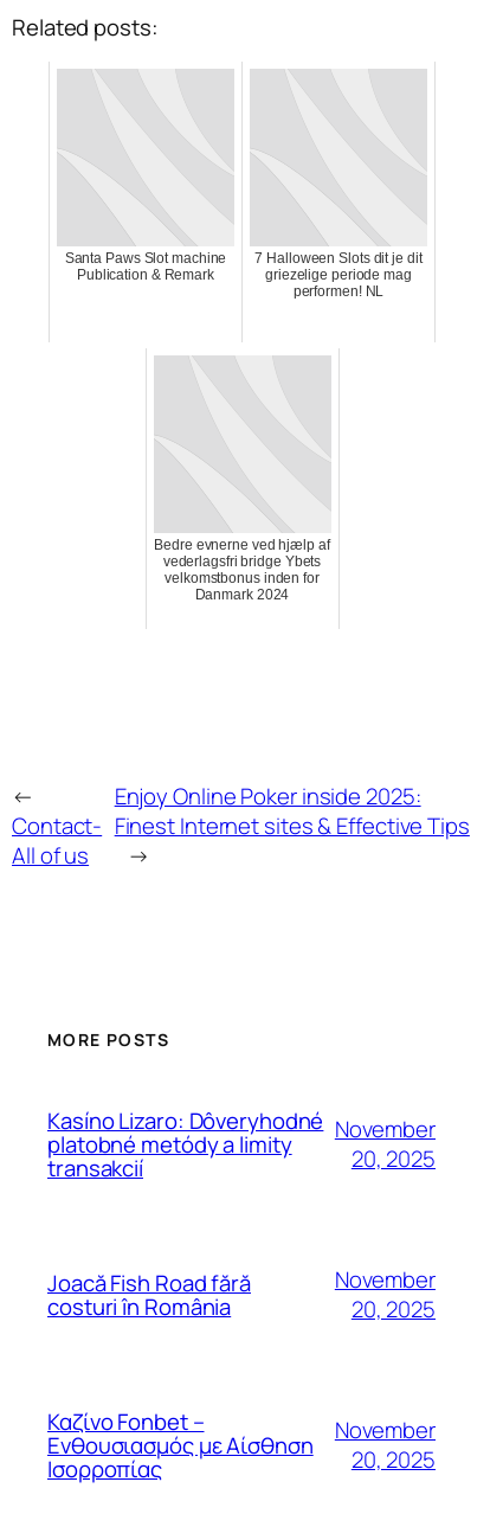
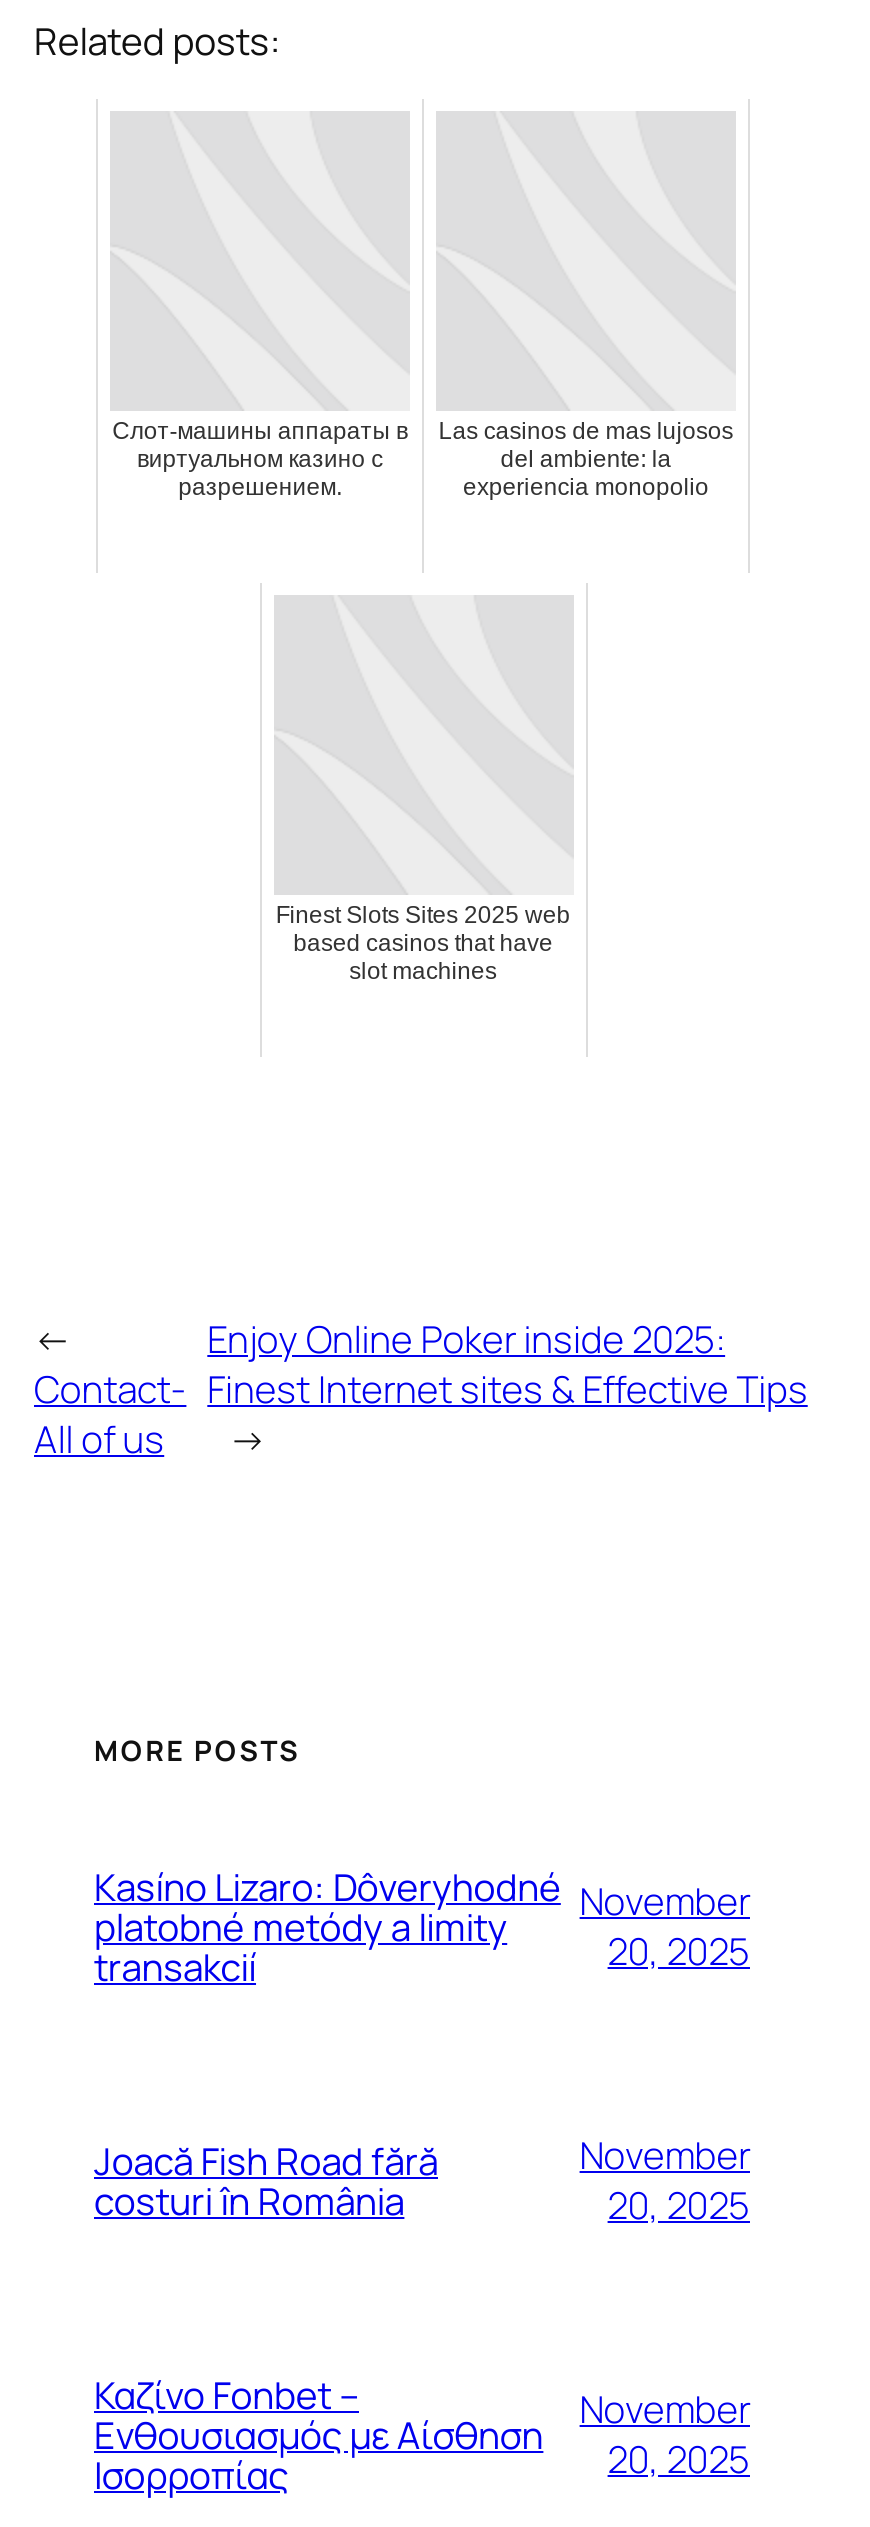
- Santa Paws Slot machine
- Publication & Remark
+ Слот-машины аппараты в
+ виртуальном казино с
+ разрешением.

- 7 Halloween Slots dit je dit
- griezelige periode mag
- performen! NL
+ Las casinos de mas lujosos
+ del ambiente: la
+ experiencia monopolio

- Bedre evnerne ved hjælp af
- vederlagsfri bridge Ybets
- velkomstbonus inden for
- Danmark 2024
+ Finest Slots Sites 2025 web
+ based casinos that have
+ slot machines
